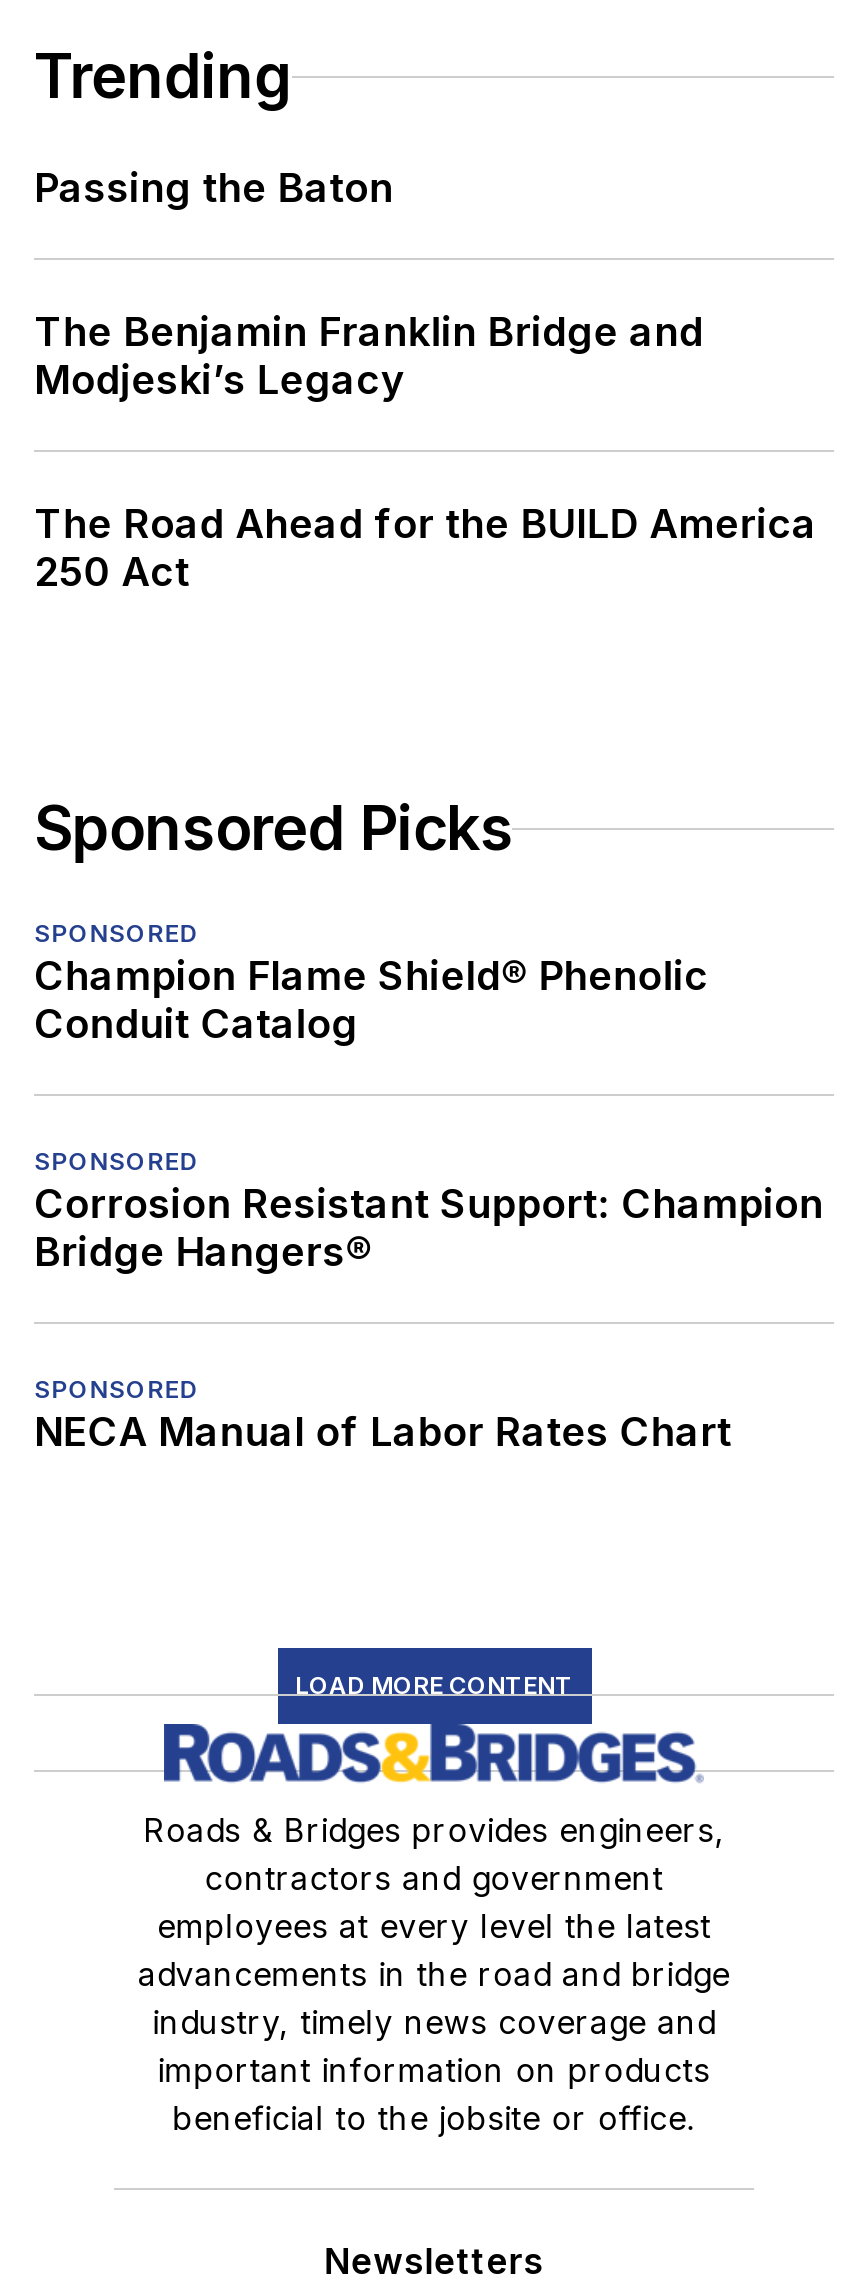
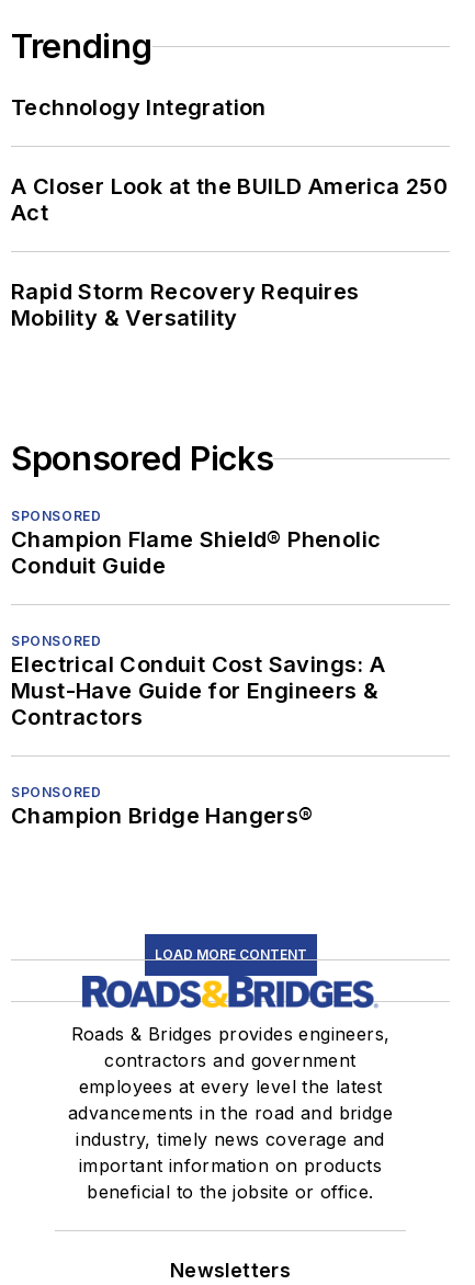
- Passing the Baton
+ Technology Integration

- The Benjamin Franklin Bridge and
- Modjeski’s Legacy
+ A Closer Look at the BUILD America 250
+ Act

- The Road Ahead for the BUILD America
- 250 Act
+ Rapid Storm Recovery Requires
+ Mobility & Versatility

- Conduit Catalog
+ Conduit Guide

- Corrosion Resistant Support: Champion
- Bridge Hangers®
+ Electrical Conduit Cost Savings: A
+ Must-Have Guide for Engineers &
+ Contractors

- NECA Manual of Labor Rates Chart
+ Champion Bridge Hangers®
